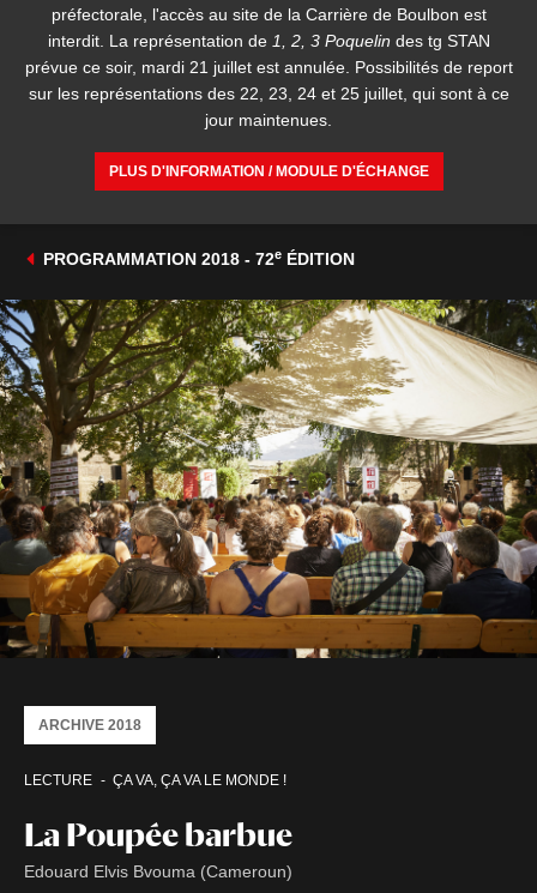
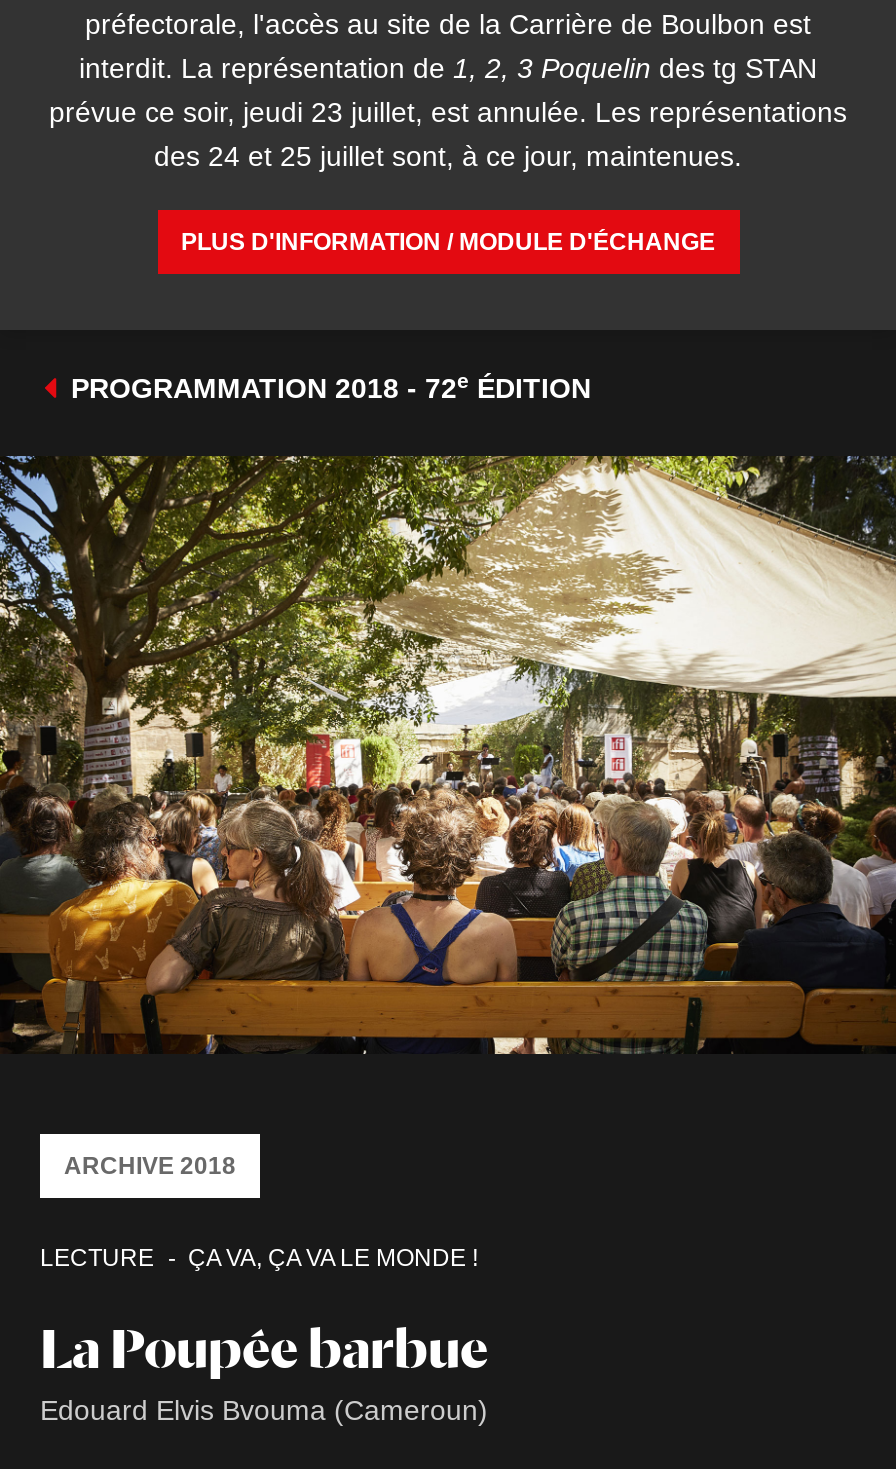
- prévue ce soir, mardi 21 juillet est annulée. Possibilités de report
- sur les représentations des 22, 23, 24 et 25 juillet, qui sont à ce
- jour maintenues.
+ prévue ce soir, jeudi 23 juillet, est annulée. Les représentations
+ des 24 et 25 juillet sont, à ce jour, maintenues.
